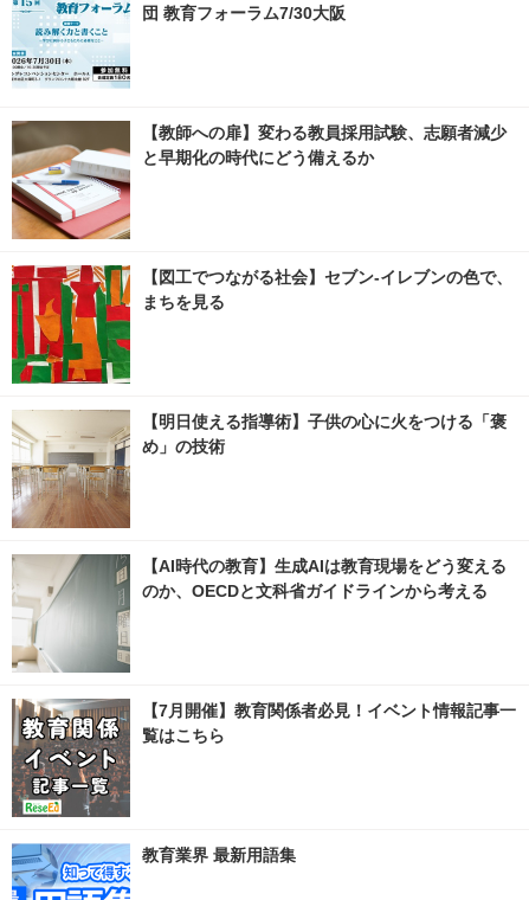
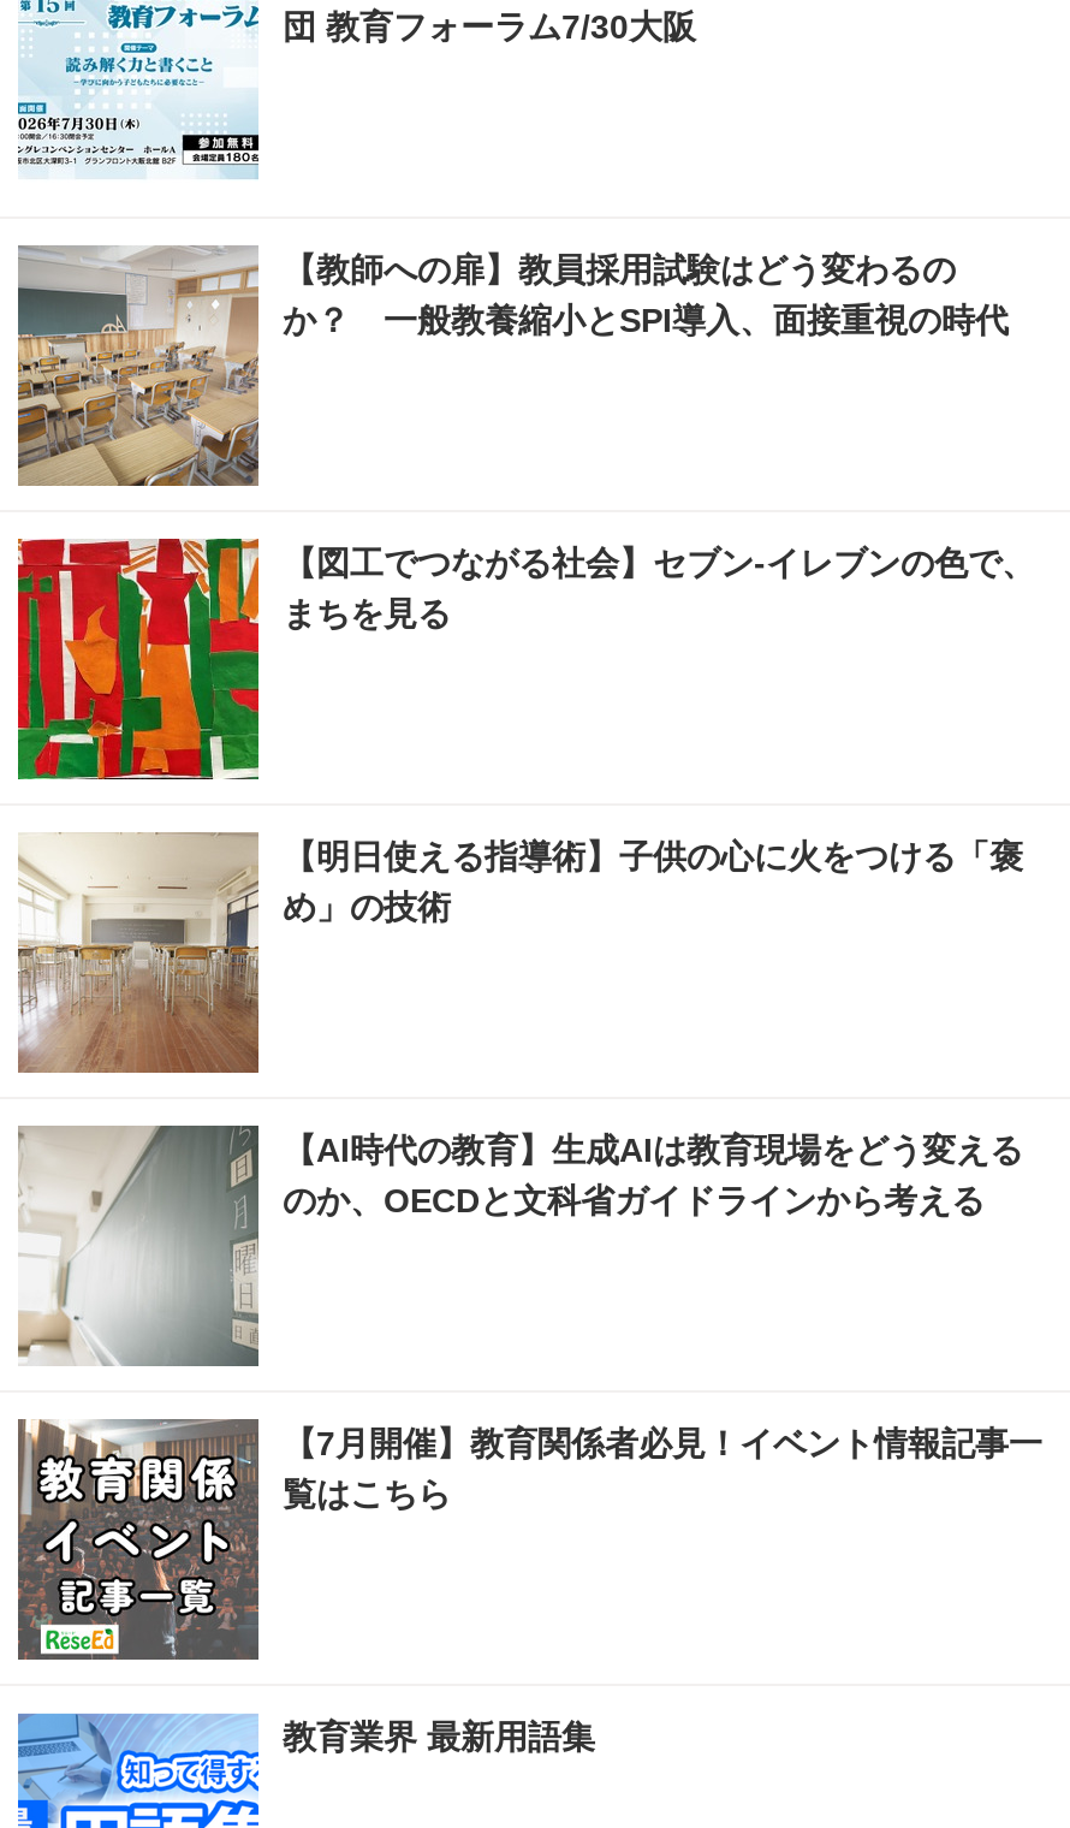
- [image]
- 【教師への扉】変わる教員採用試験、志願者減少
- と早期化の時代にどう備えるか
+ [image]
+ 【教師への扉】教員採用試験はどう変わるの
+ か？ 一般教養縮小とSPI導入、面接重視の時代
